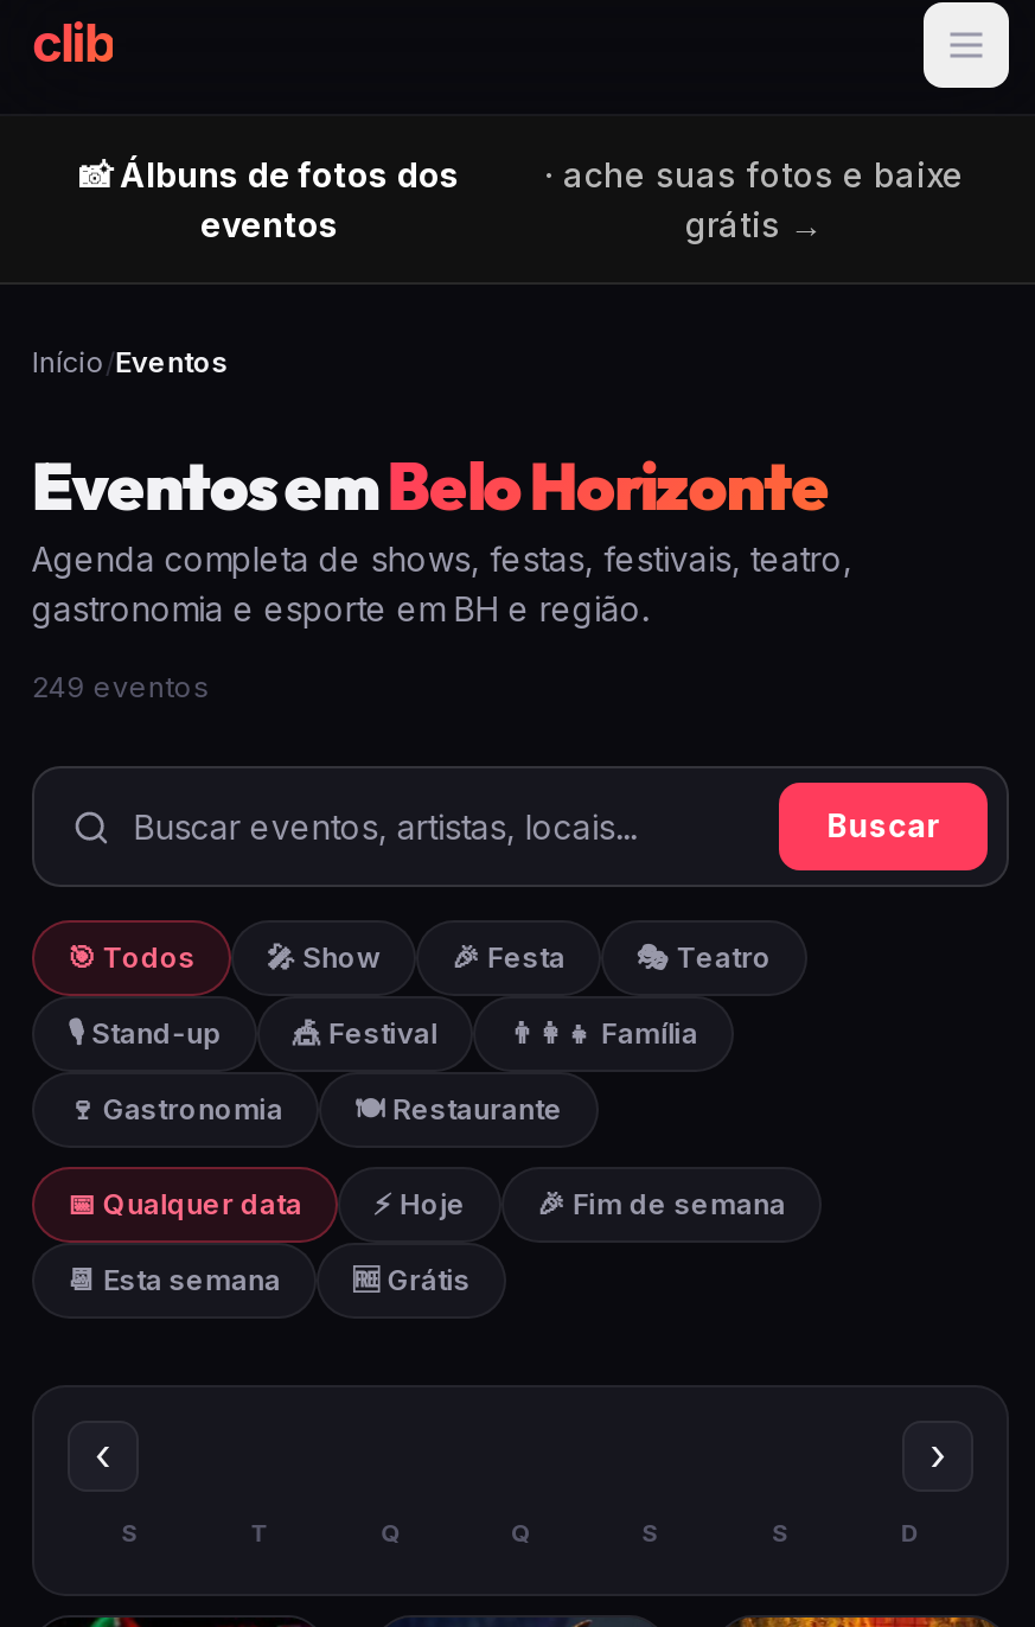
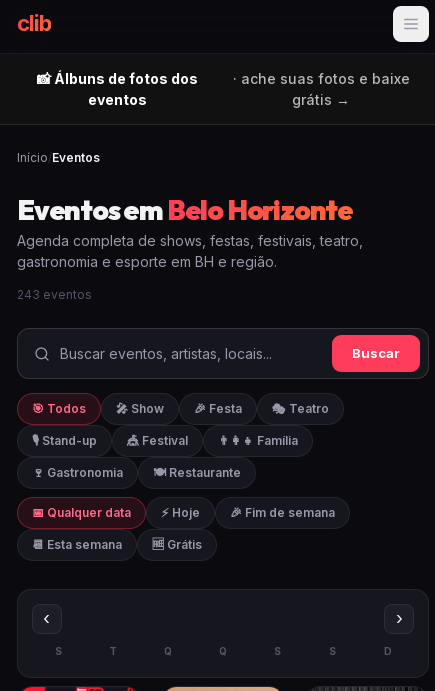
- 249 eventos
+ 243 eventos
